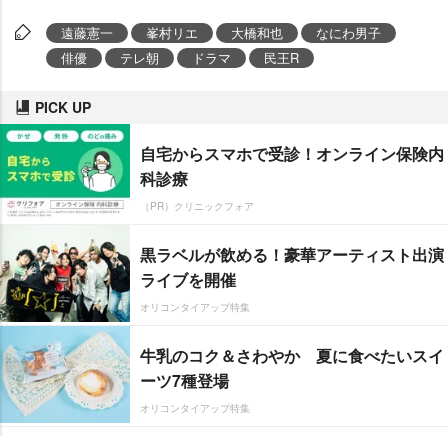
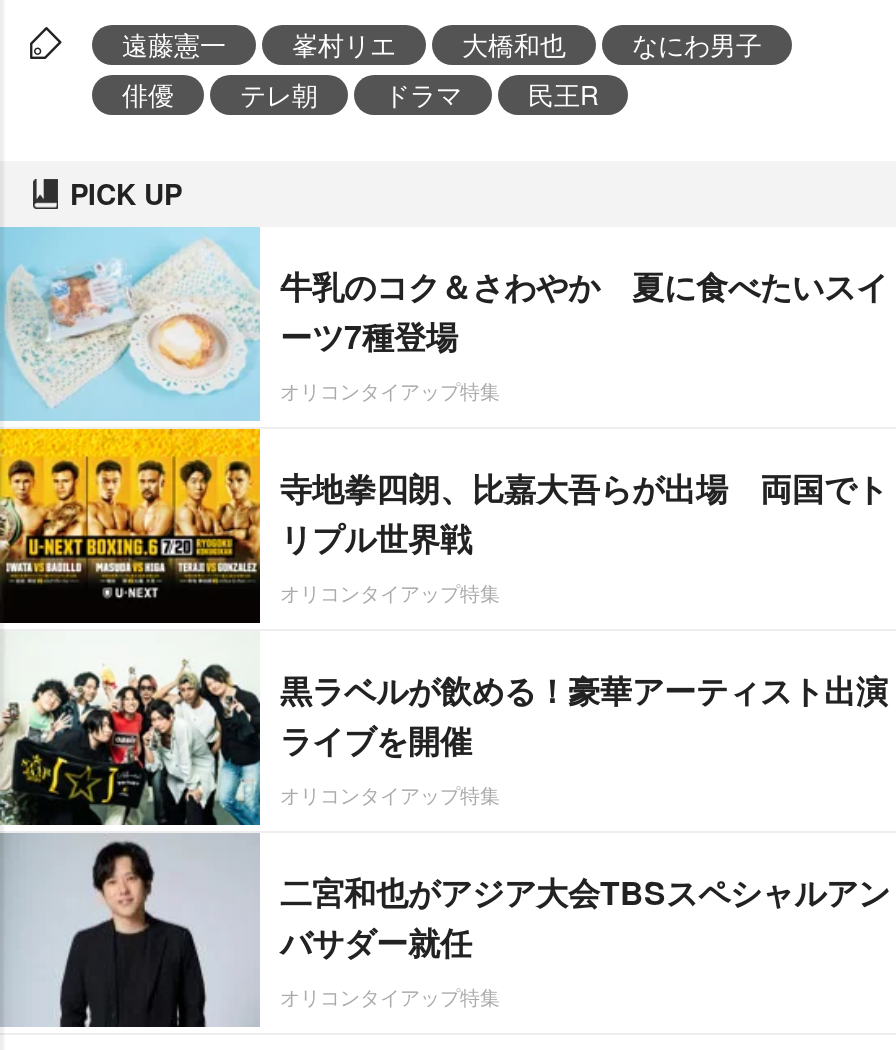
- [image]
- 自宅からスマホで受診！オンライン保険内
- 科診療
- （PR）クリニックフォア
+ [image]
+ オリコンタイアップ特集
+ 寺地拳四朗、比嘉大吾らが出場 両国でト
+ リプル世界戦
+ オリコンタイアップ特集

+ 二宮和也がアジア大会TBSスペシャルアン
+ バサダー就任

- [image]
+ [image]

moved up: 牛乳のコク＆さわやか 夏に食べたいスイ | ーツ7種登場
